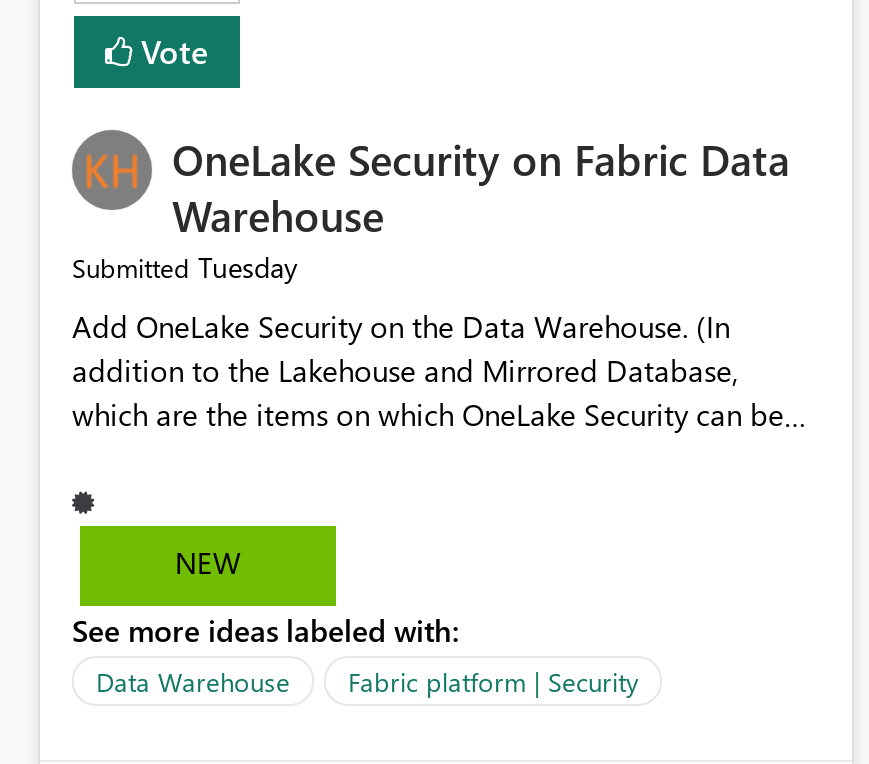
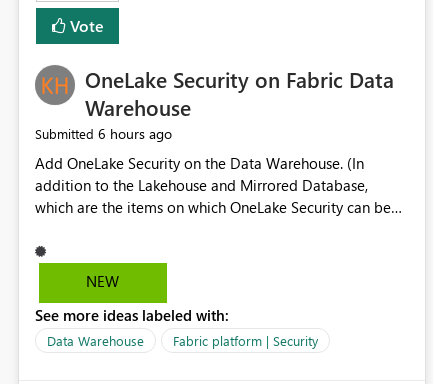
- Submitted Tuesday
+ Submitted 6 hours ago
